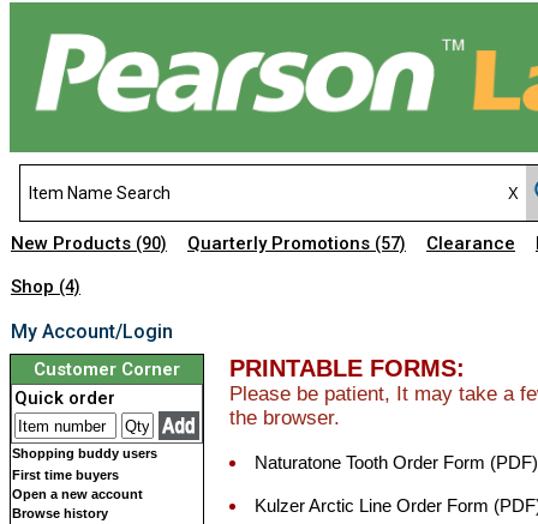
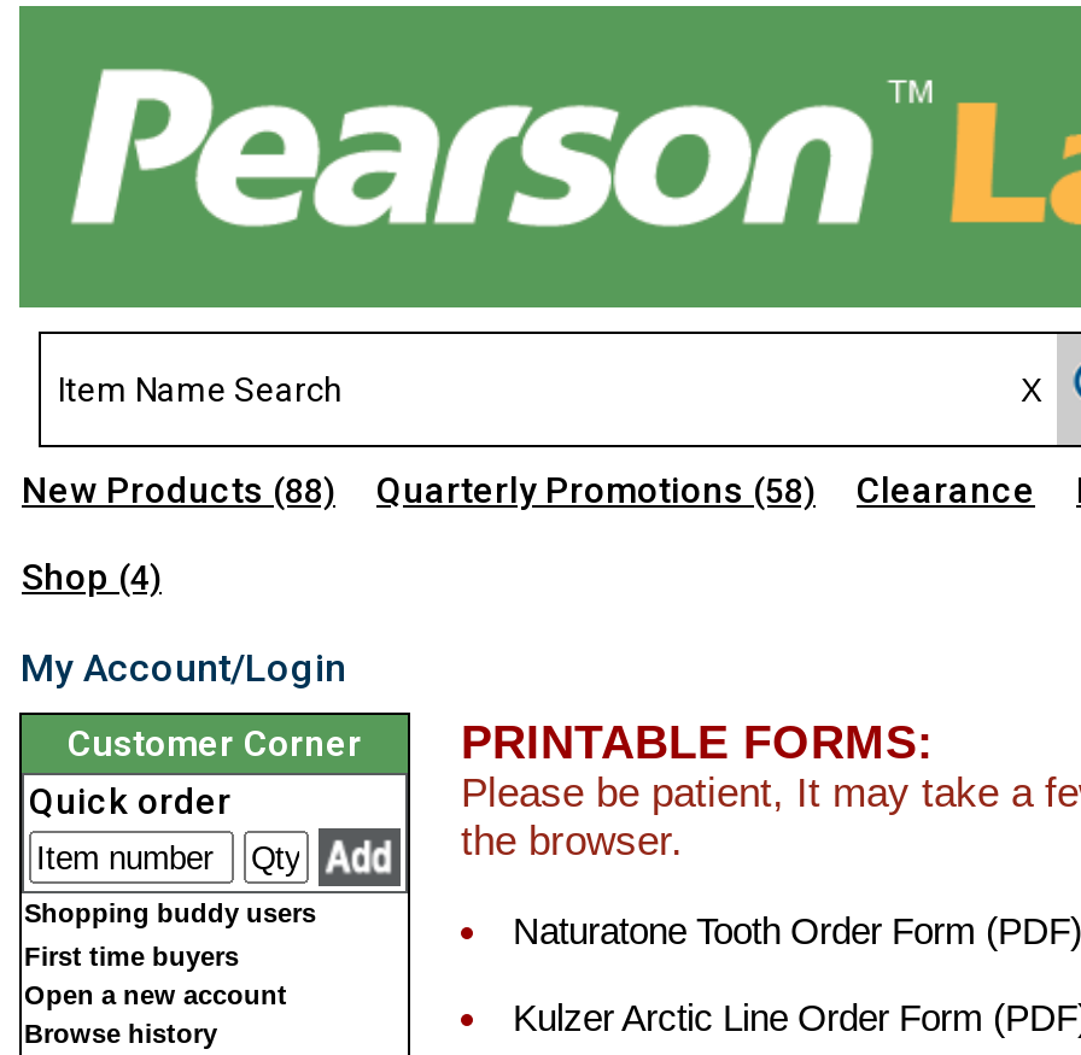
- New Products (90)
+ New Products (88)

- Quarterly Promotions (57)
+ Quarterly Promotions (58)
